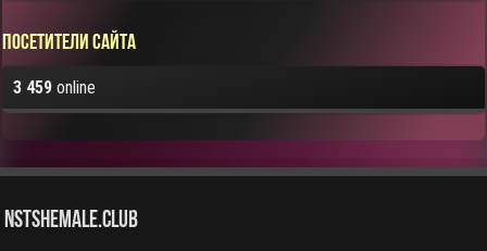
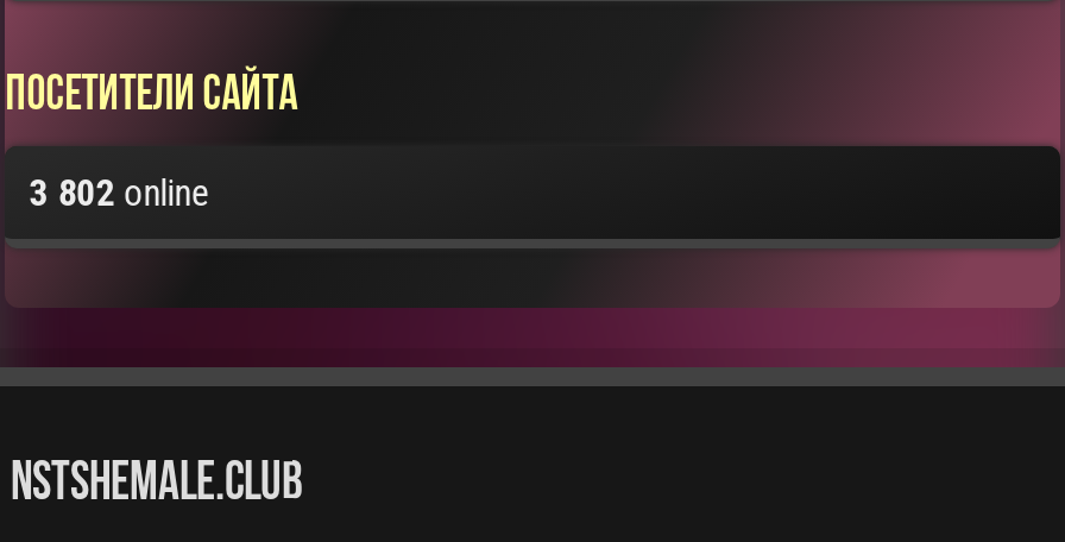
- 3 459 online
+ 3 802 online
